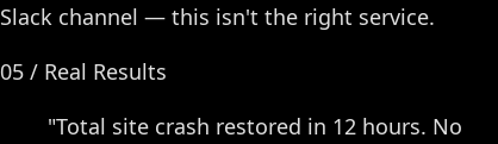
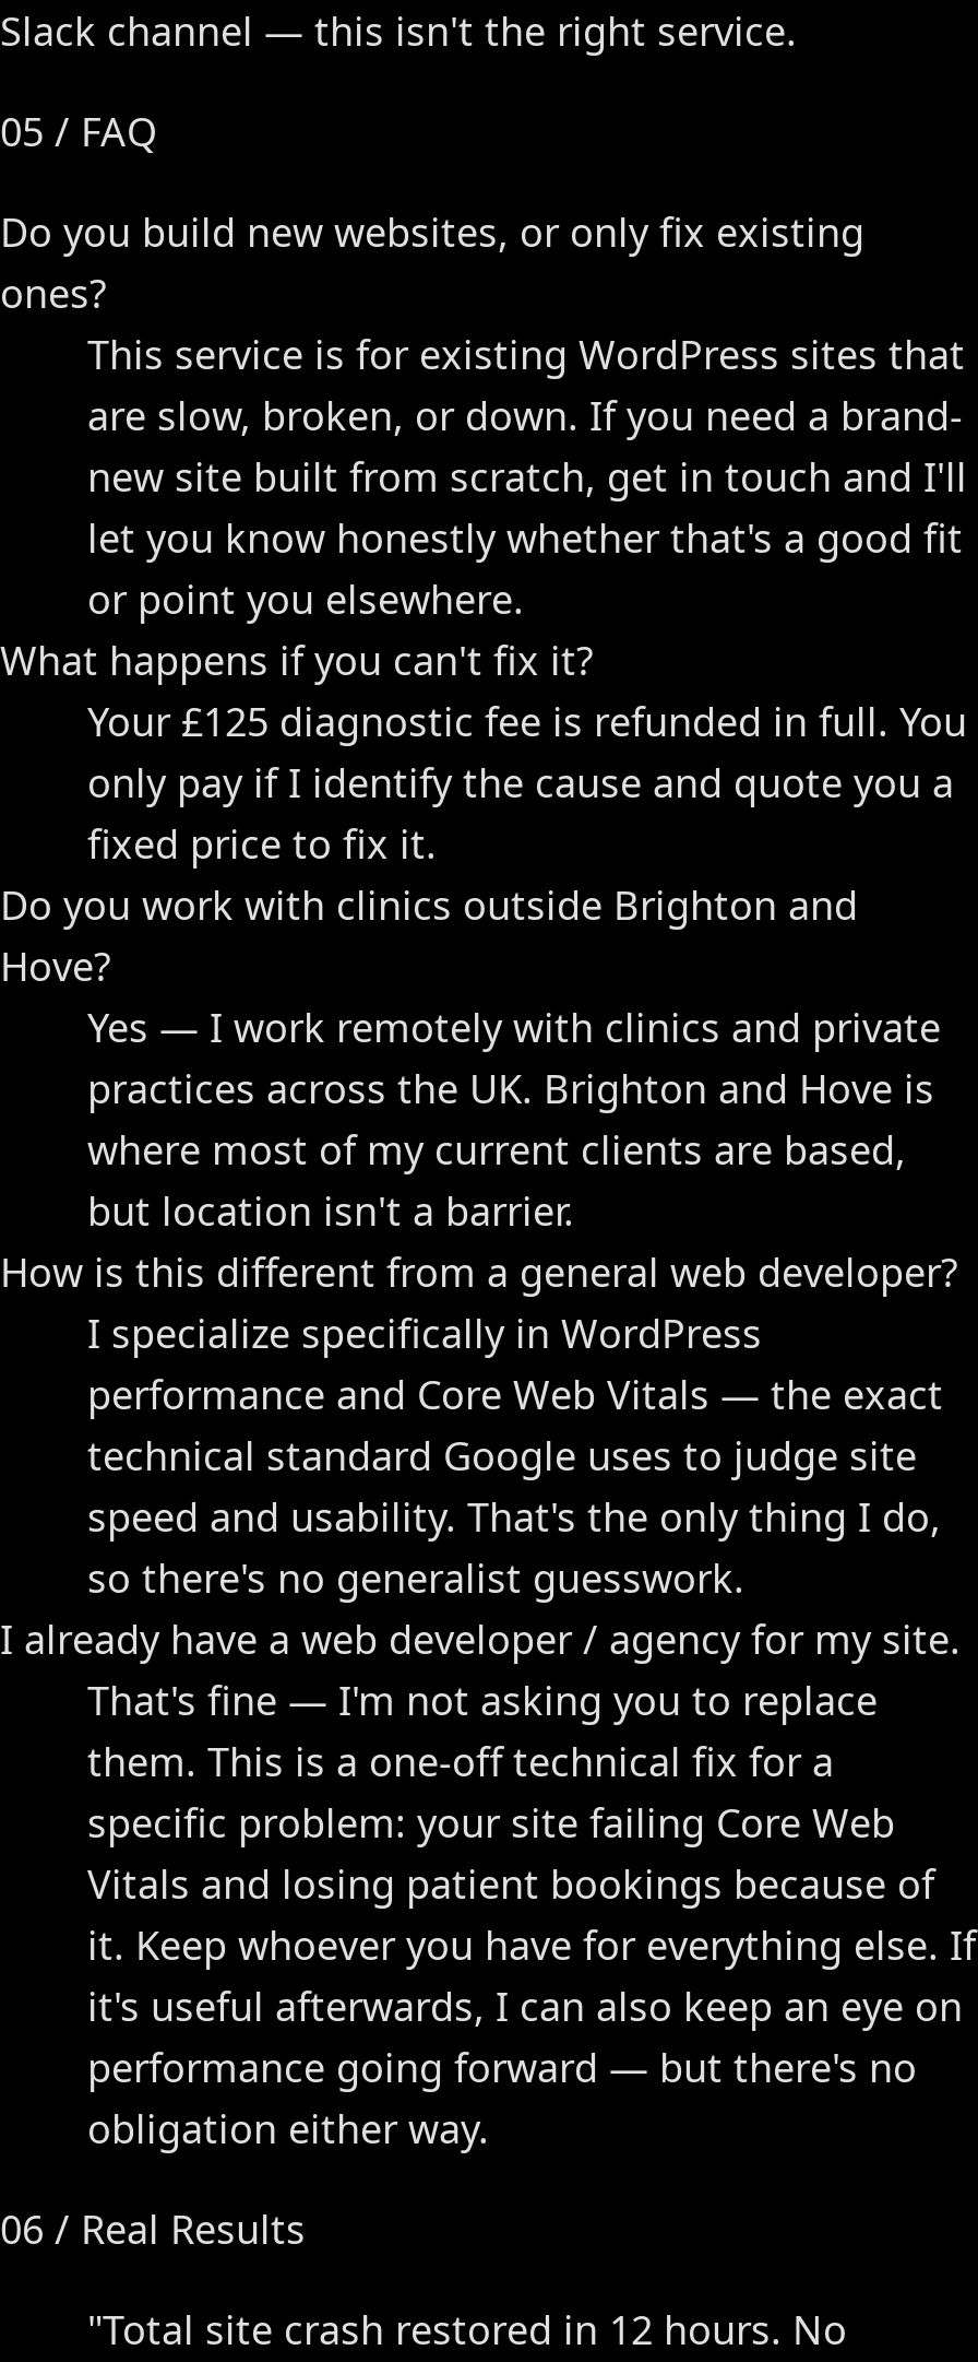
- 05 / Real Results
+ 05 / FAQ
+ Do you build new websites, or only fix existing
+ ones?
+ This service is for existing WordPress sites that
+ are slow, broken, or down. If you need a brand-
+ new site built from scratch, get in touch and I'll
+ let you know honestly whether that's a good fit
+ or point you elsewhere.
+ What happens if you can't fix it?
+ Your £125 diagnostic fee is refunded in full. You
+ only pay if I identify the cause and quote you a
+ fixed price to fix it.
+ Do you work with clinics outside Brighton and
+ Hove?
+ Yes — I work remotely with clinics and private
+ practices across the UK. Brighton and Hove is
+ where most of my current clients are based,
+ but location isn't a barrier.
+ How is this different from a general web developer?
+ I specialize specifically in WordPress
+ performance and Core Web Vitals — the exact
+ technical standard Google uses to judge site
+ speed and usability. That's the only thing I do,
+ so there's no generalist guesswork.
+ I already have a web developer / agency for my site.
+ That's fine — I'm not asking you to replace
+ them. This is a one-off technical fix for a
+ specific problem: your site failing Core Web
+ Vitals and losing patient bookings because of
+ it. Keep whoever you have for everything else. If
+ it's useful afterwards, I can also keep an eye on
+ performance going forward — but there's no
+ obligation either way.
+ 06 / Real Results
